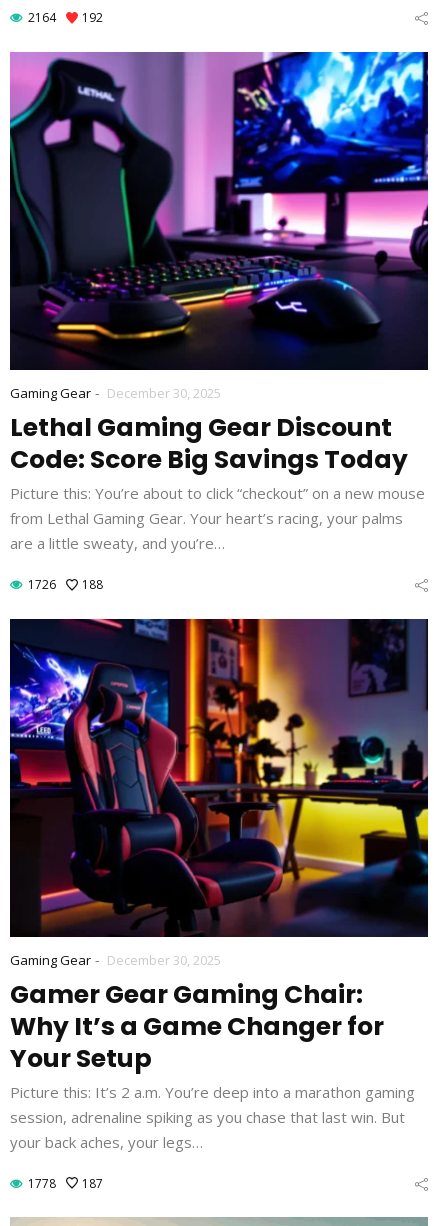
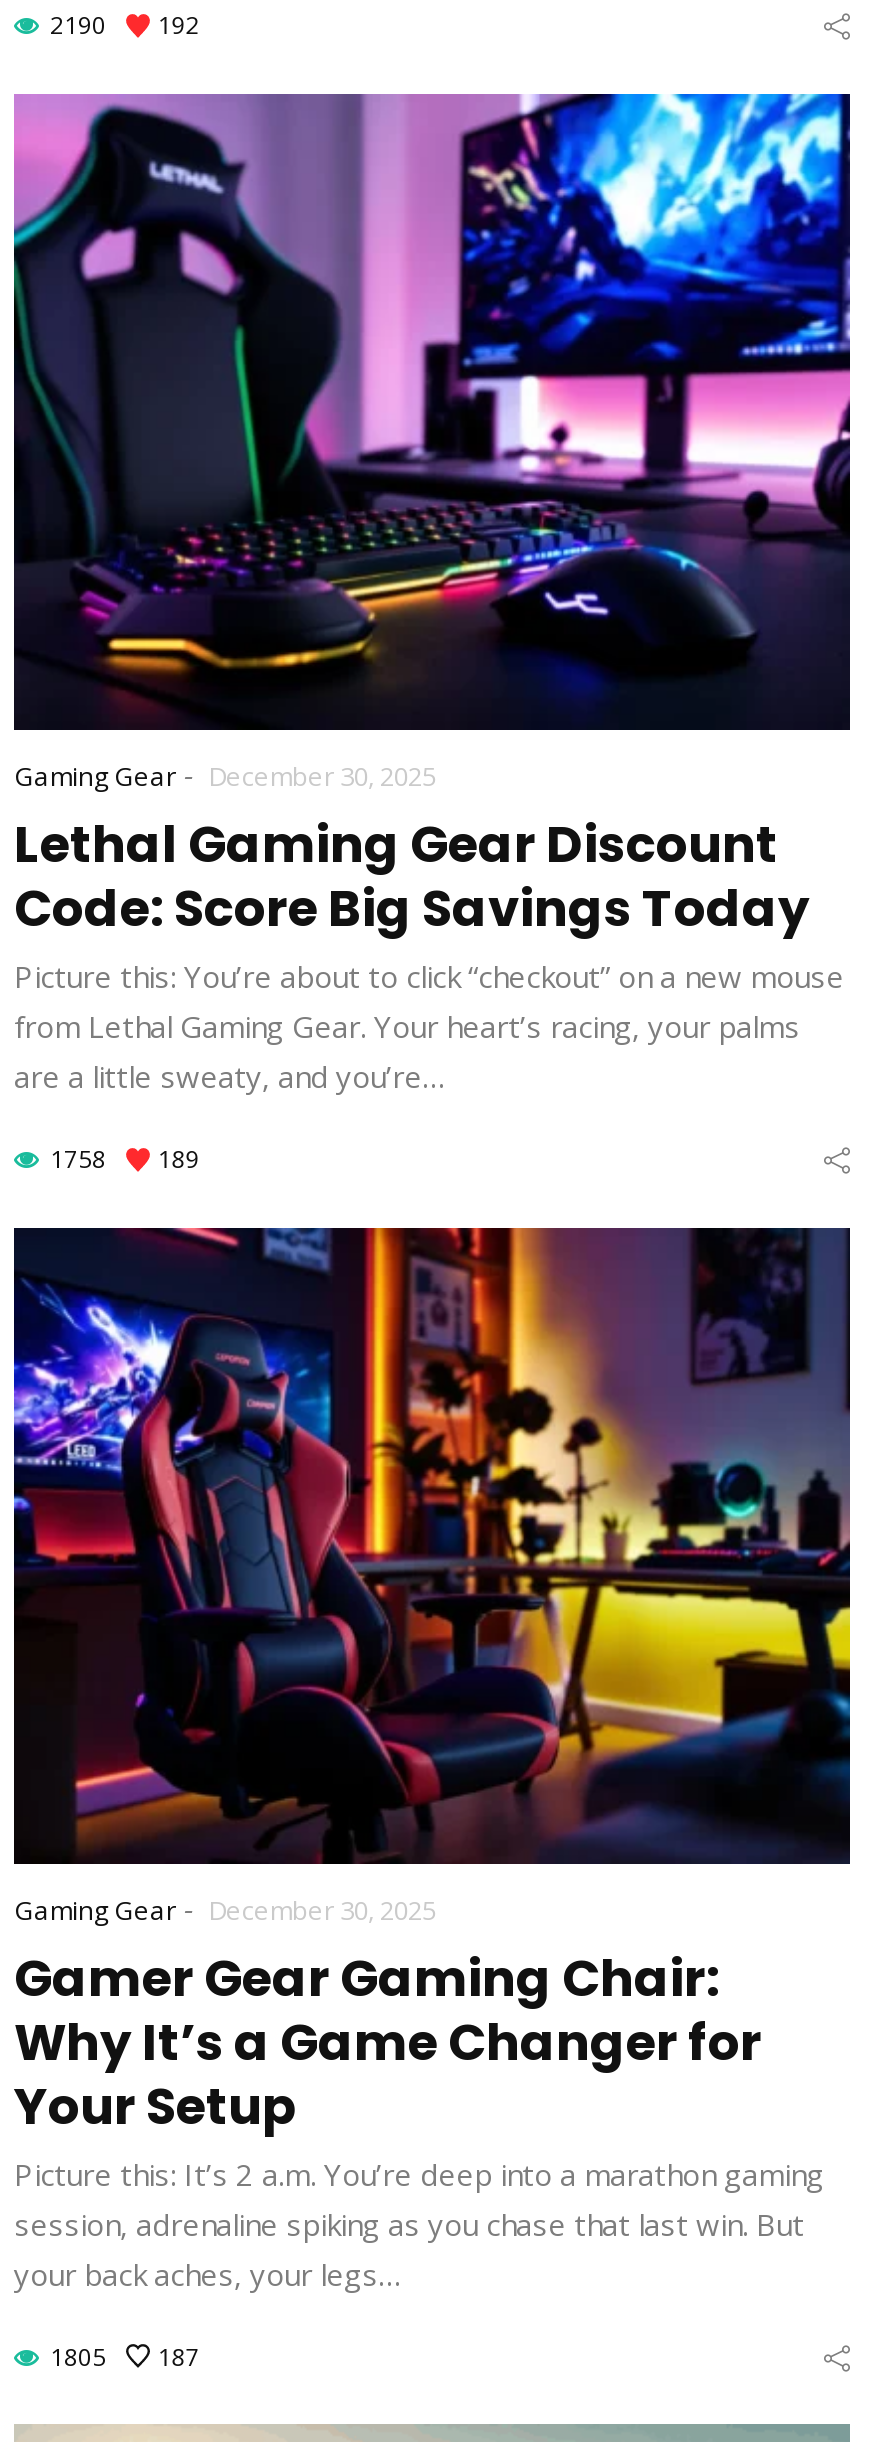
- 2164 192
+ 2190 192

- 1726
+ 1758

- 188
+ 189

- 1778 187
+ 1805 187
